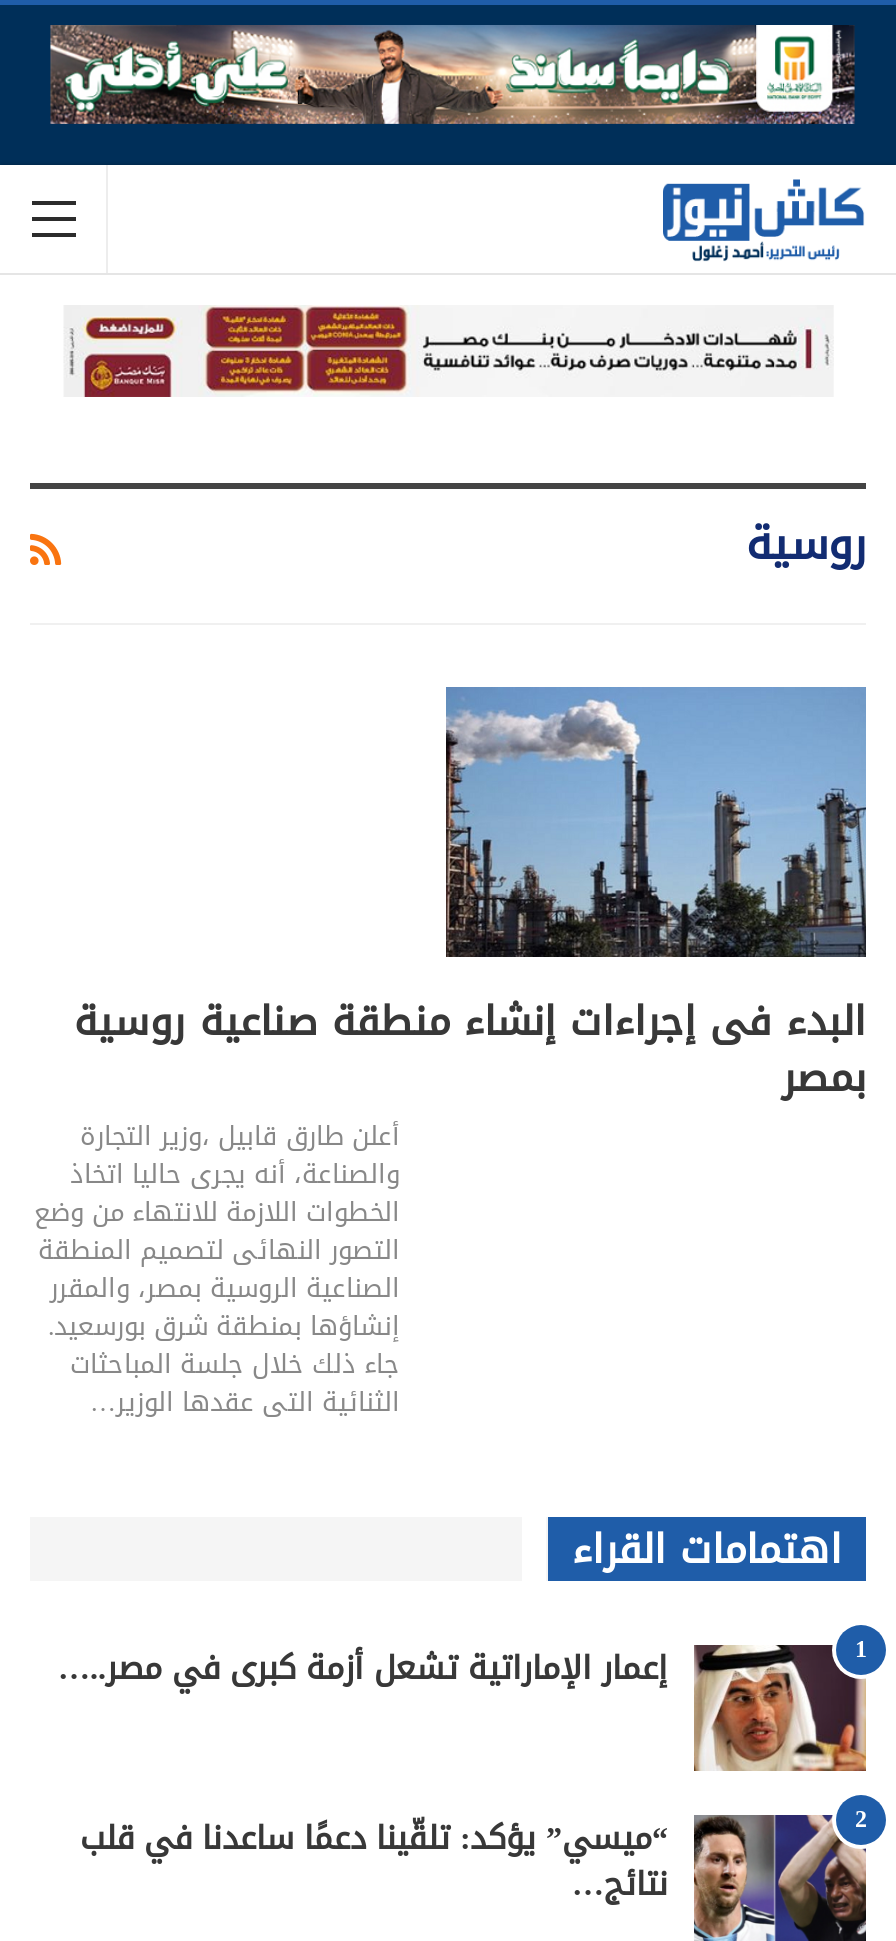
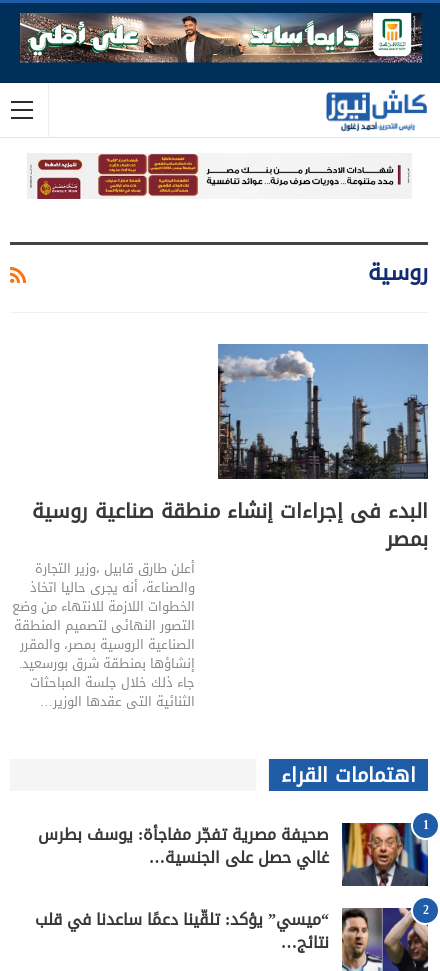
- [image]
- إعمار الإماراتية تشعل أزمة كبرى في مصر..…
+ [image]
+ صحيفة مصرية تفجّر مفاجأة: يوسف بطرس
+ غالي حصل على الجنسية…
